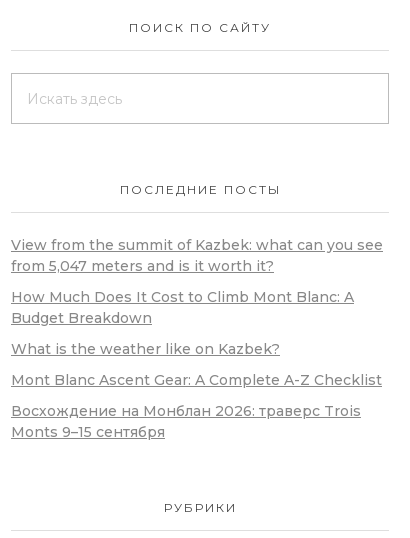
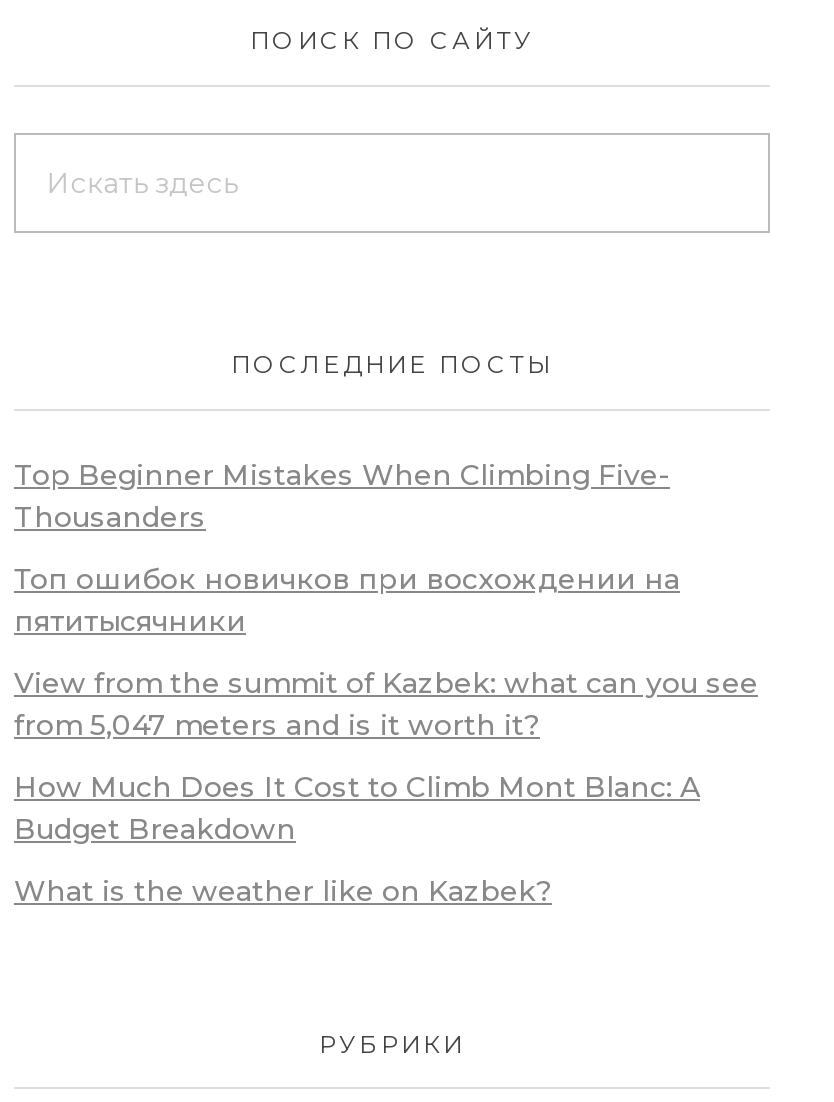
+ Top Beginner Mistakes When Climbing Five-
+ Thousanders
+ Топ ошибок новичков при восхождении на
+ пятитысячники

moved down: View from the summit of Kazbek: what can you see | from 5,047 meters and is it worth it? | How Much Does It Cost to Climb Mont Blanc: A | Budget Breakdown | What is the weather like on Kazbek?

- Mont Blanc Ascent Gear: A Complete A-Z Checklist
- Восхождение на Монблан 2026: траверс Trois
- Monts 9–15 сентября
